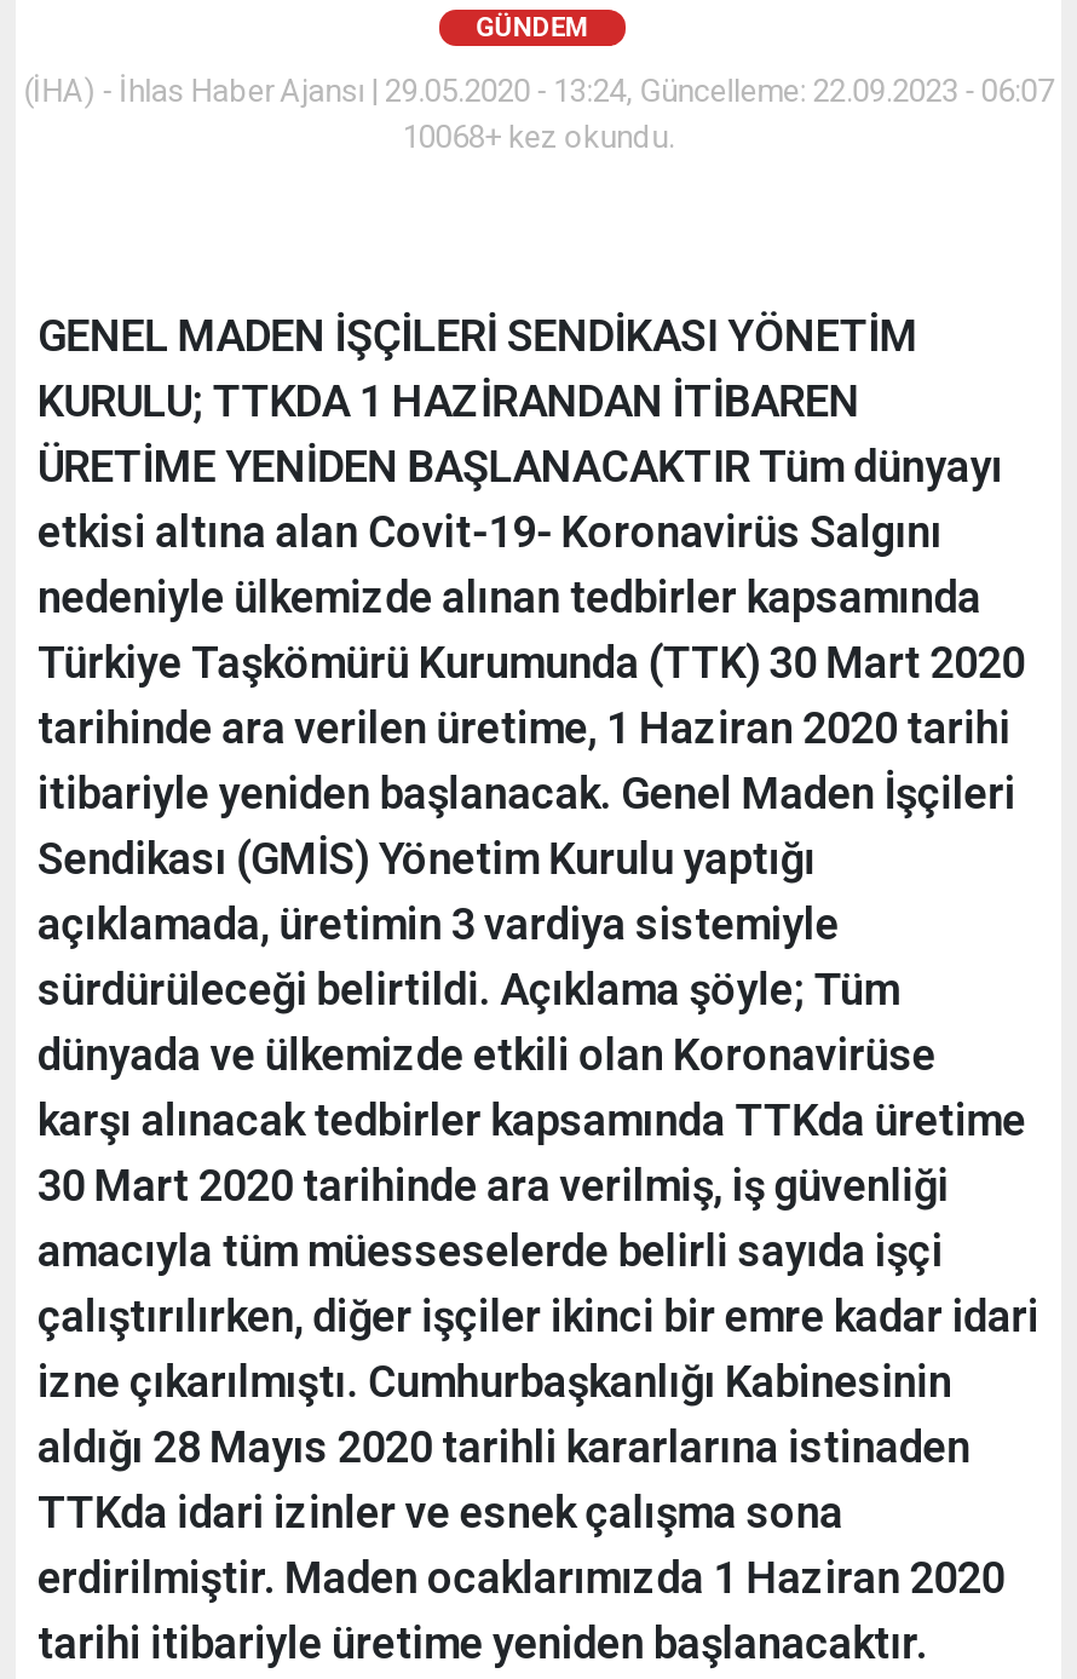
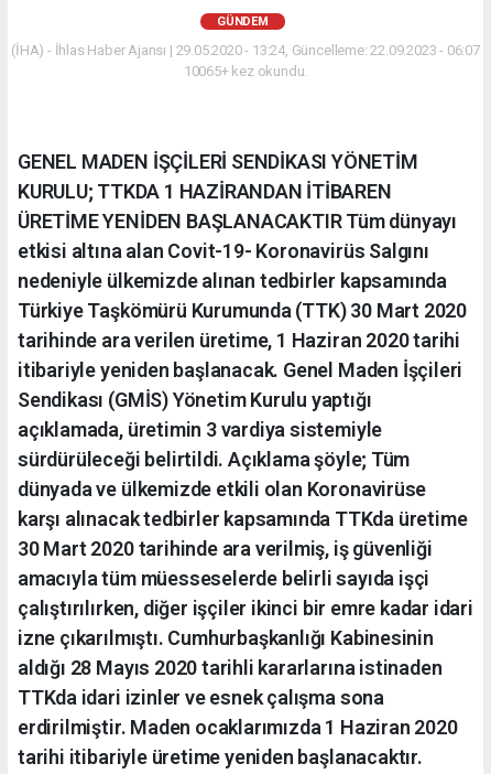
- 10068+ kez okundu.
+ 10065+ kez okundu.
